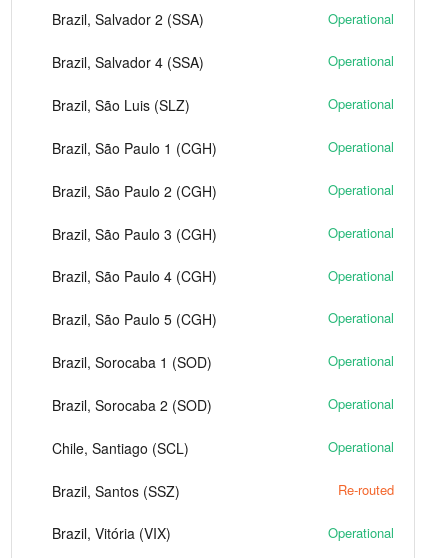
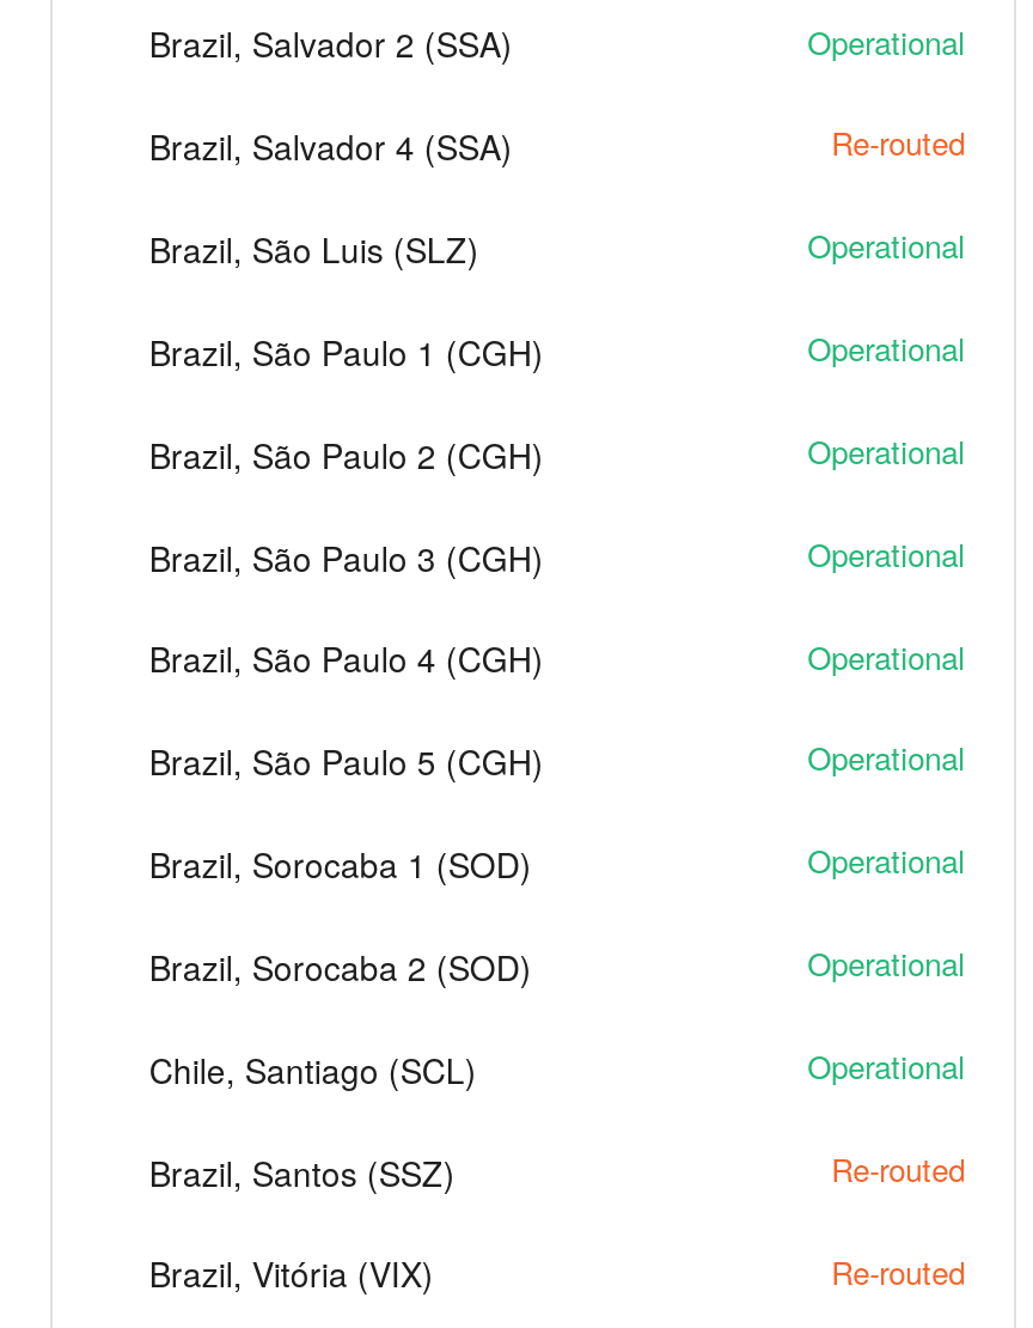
- Operational
+ Re-routed

- Operational
+ Re-routed
